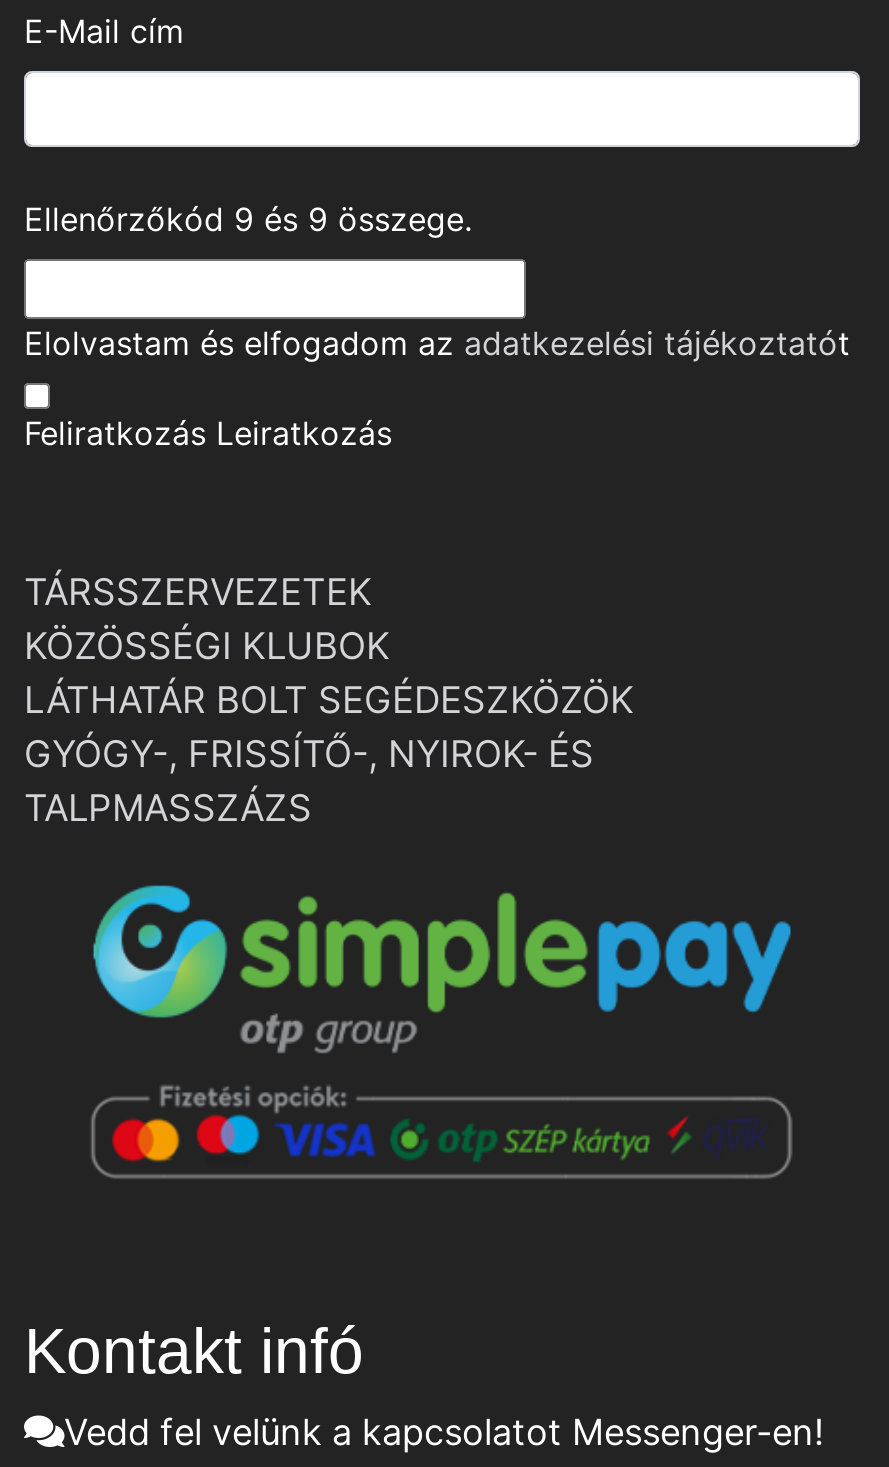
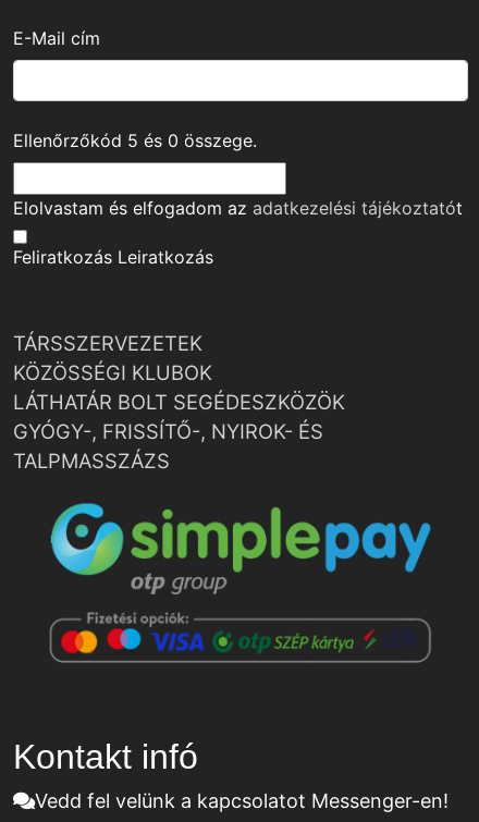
- Ellenőrzőkód 9 és 9 összege.
+ Ellenőrzőkód 5 és 0 összege.
